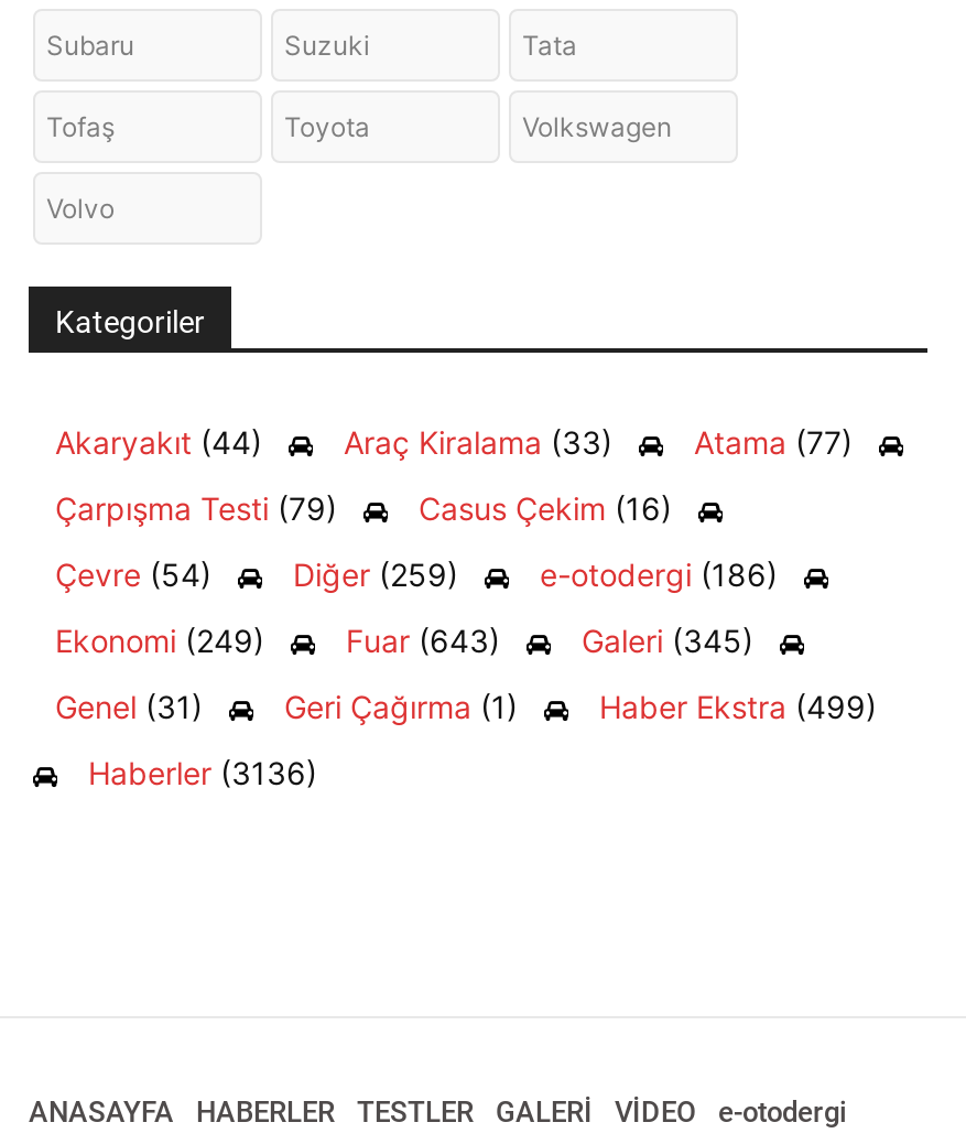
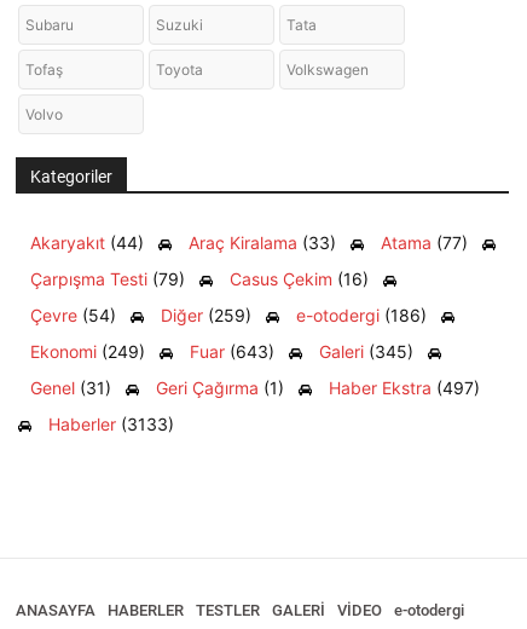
- Haber Ekstra (499)
+ Haber Ekstra (497)

- Haberler (3136)
+ Haberler (3133)
